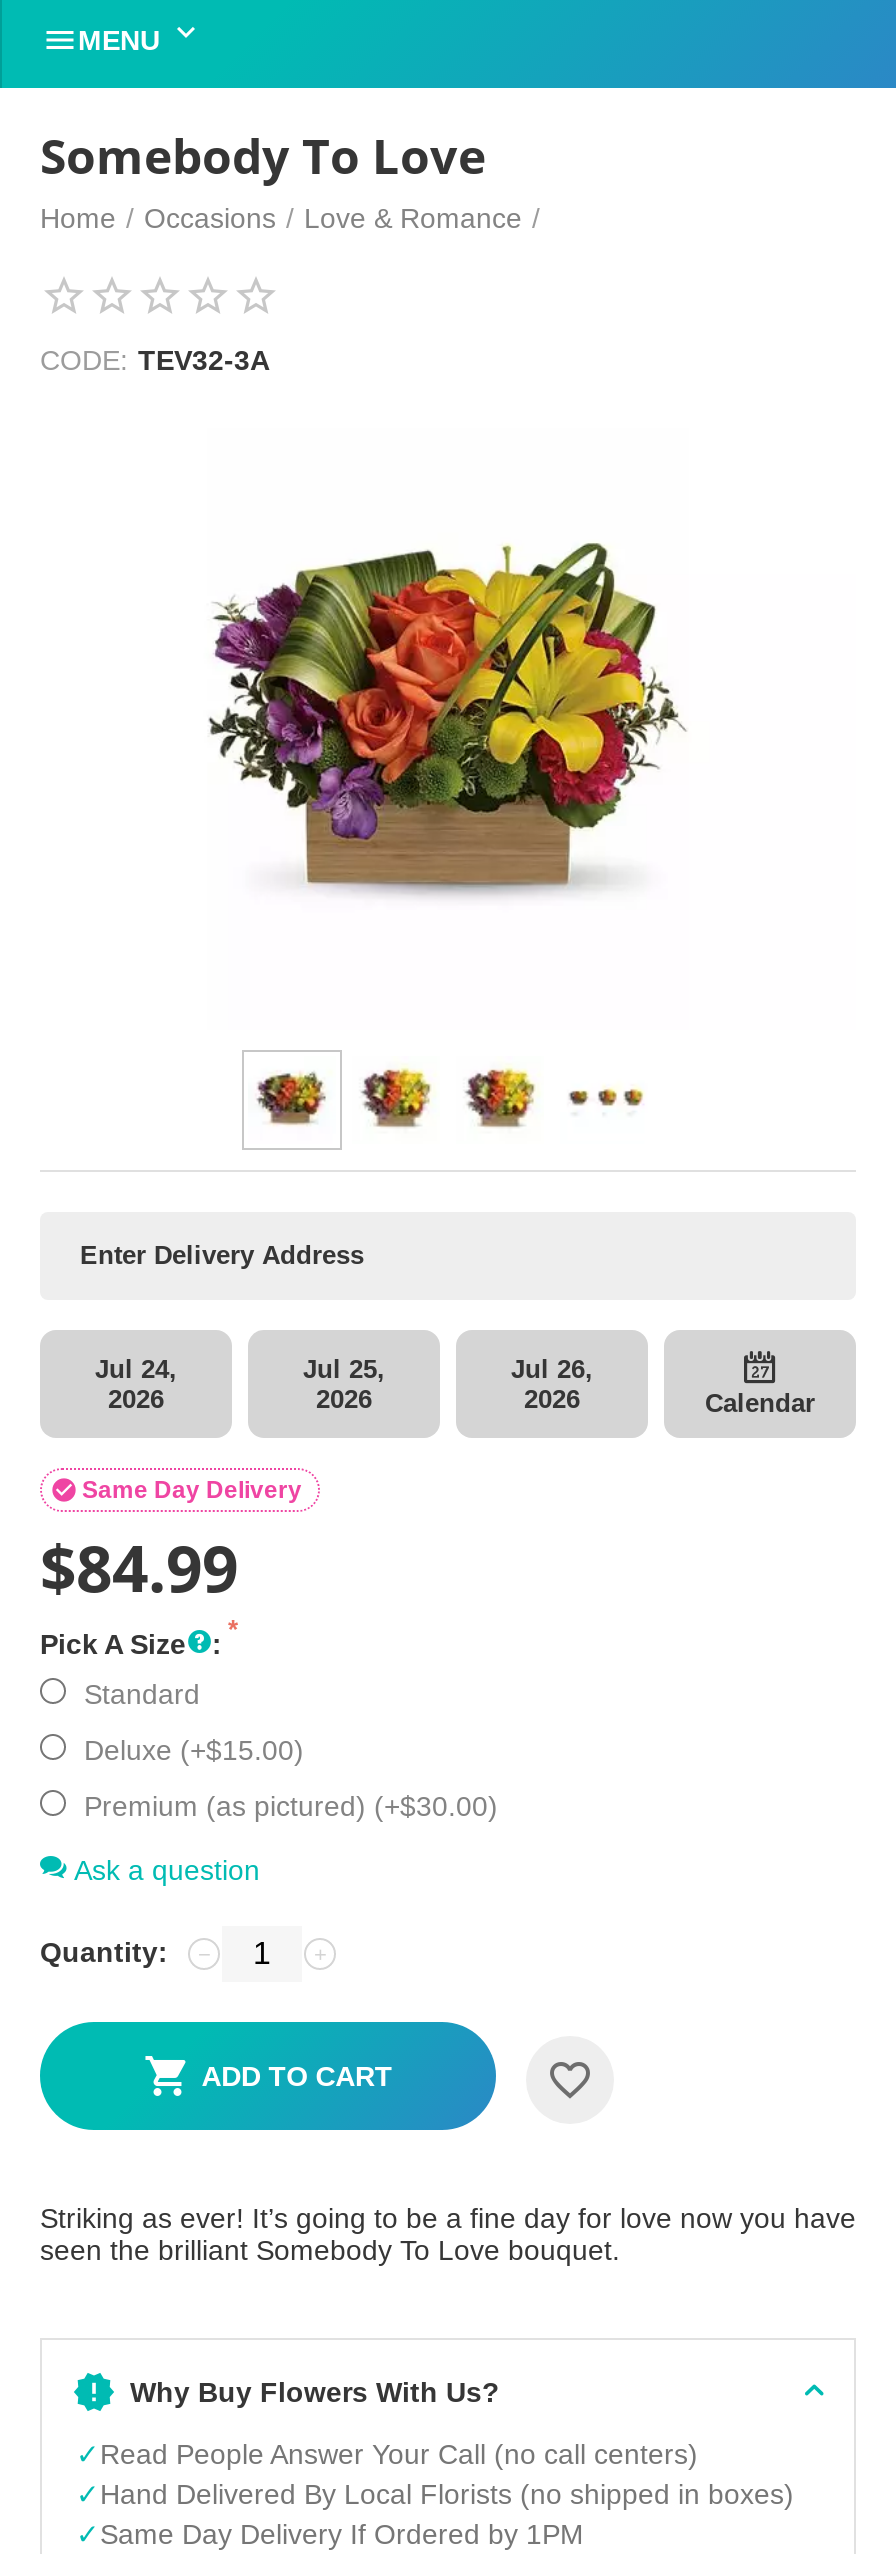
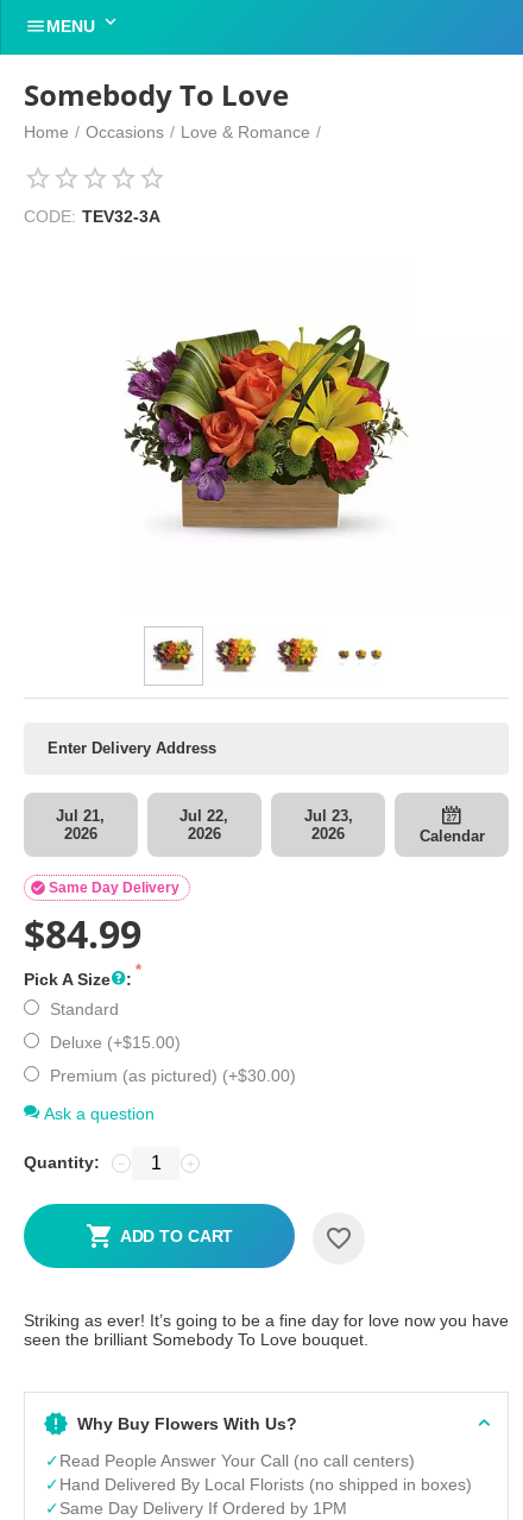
- Jul 24,
+ Jul 21,

- Jul 25,
+ Jul 22,

- Jul 26,
+ Jul 23,
